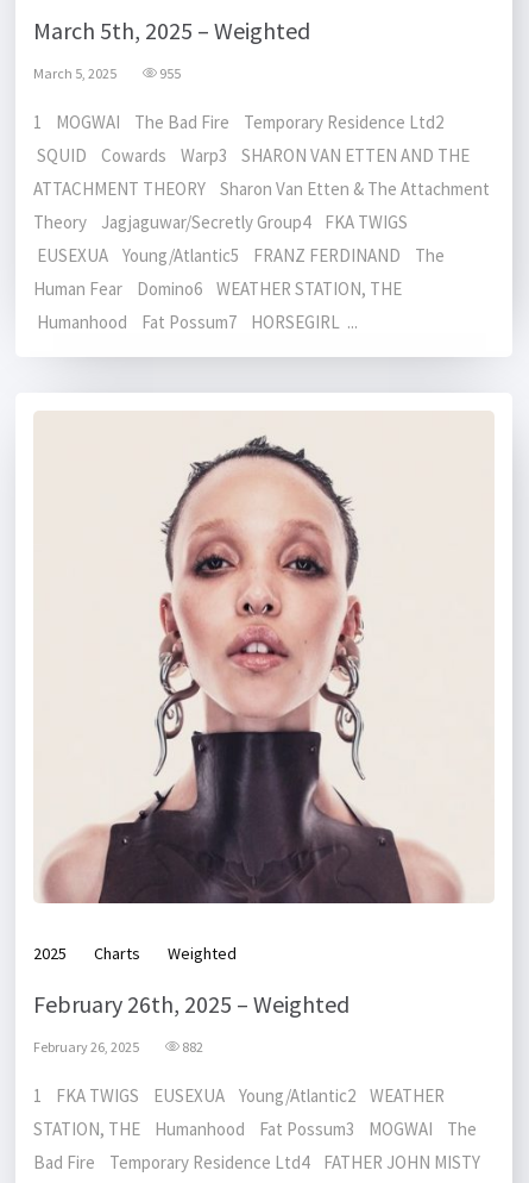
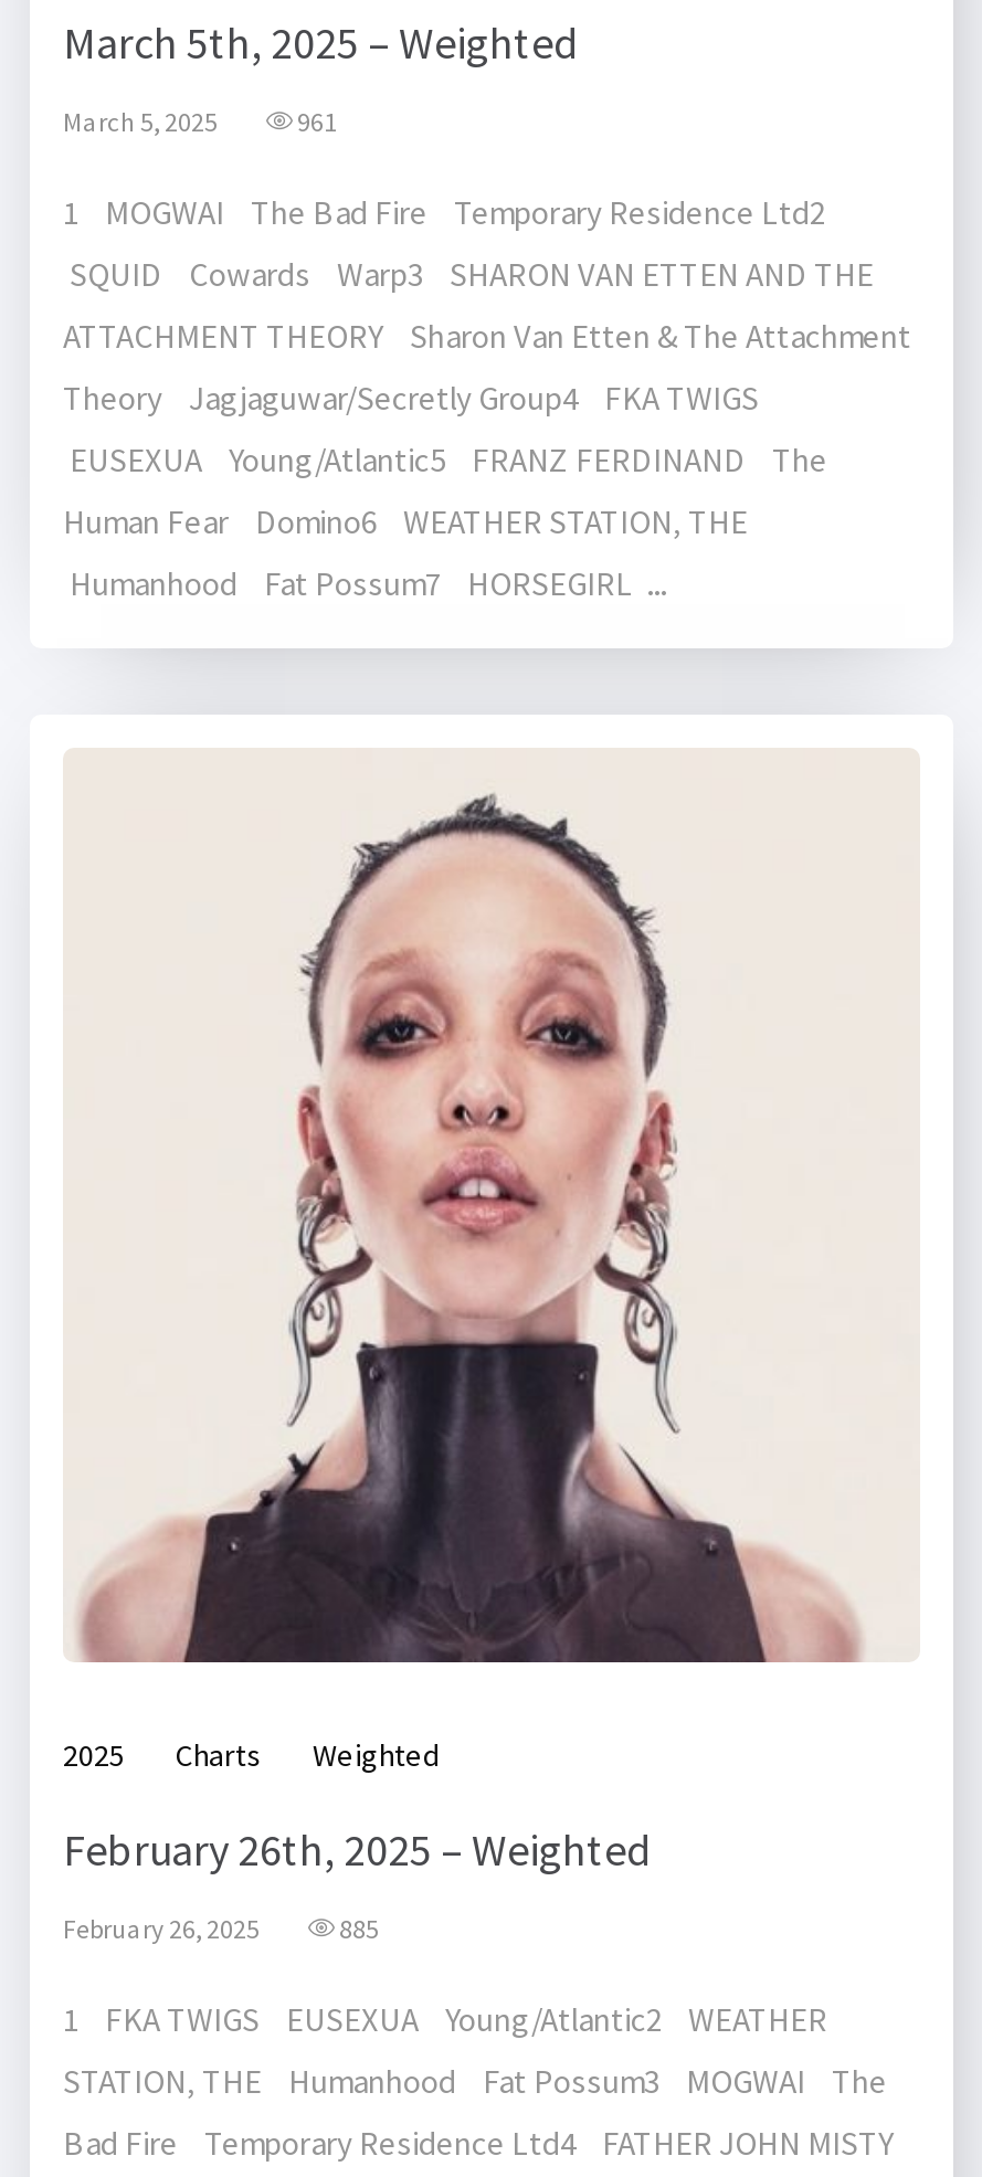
- 955
+ 961

- 882
+ 885
